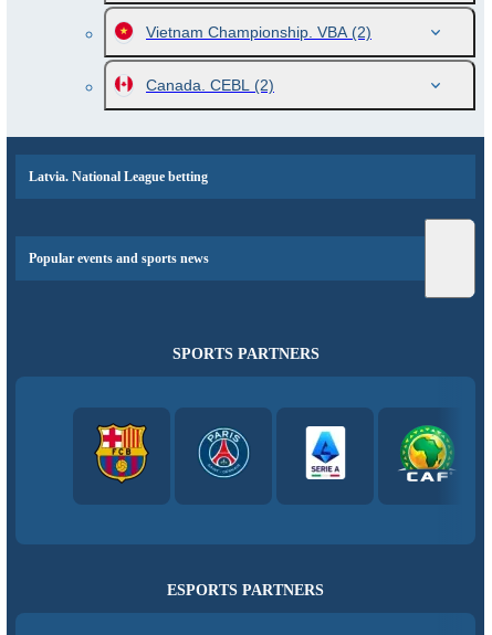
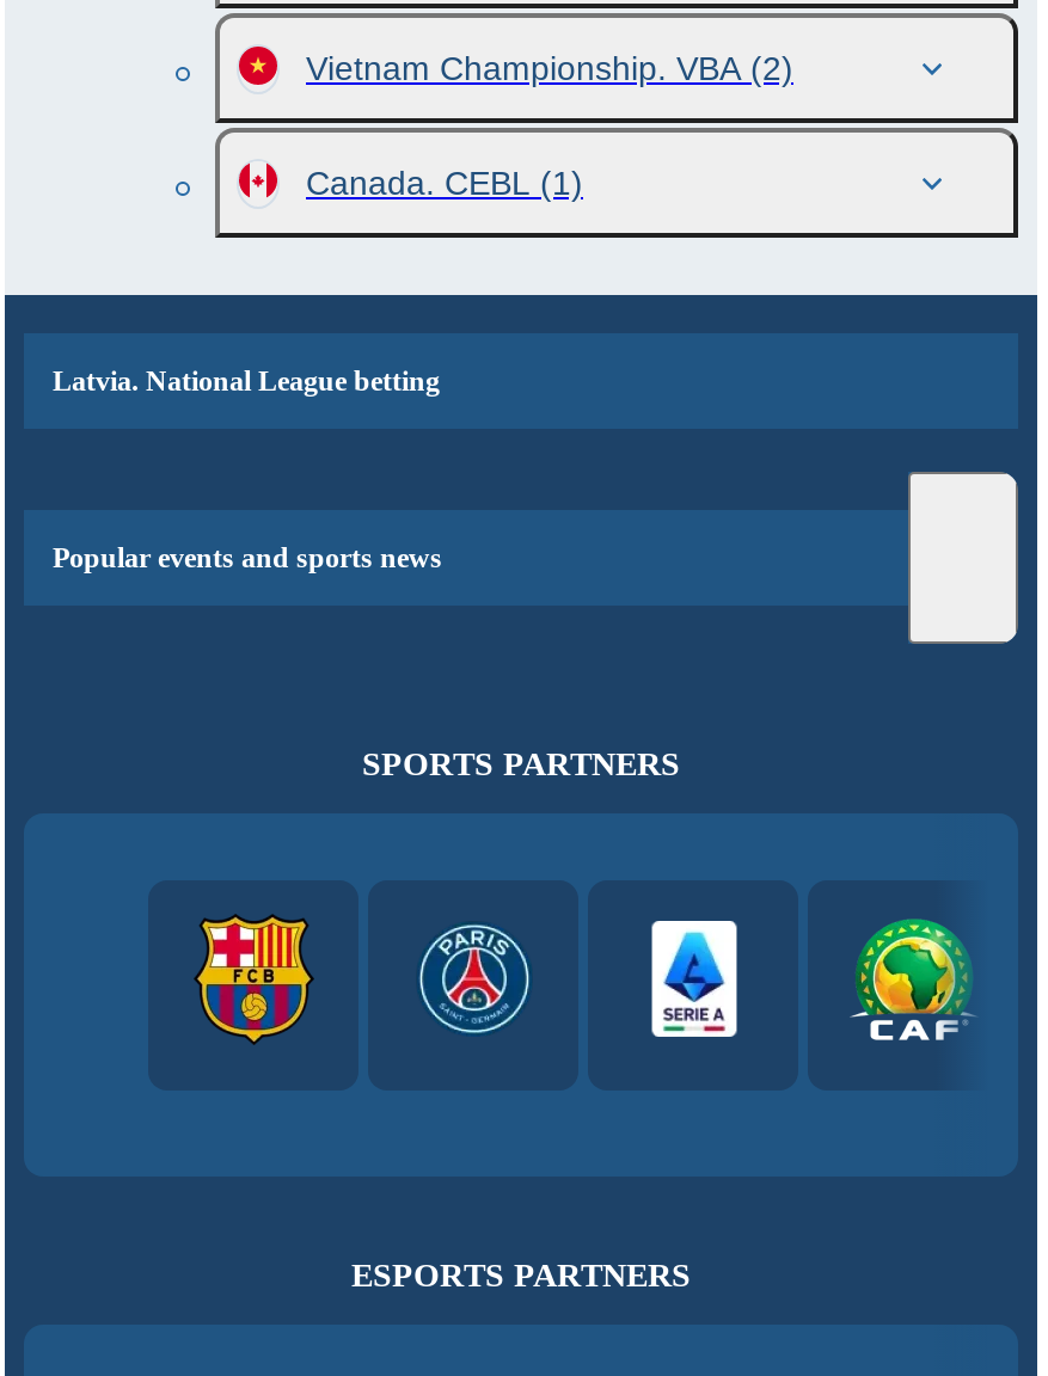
- Canada. CEBL (2)
+ Canada. CEBL (1)
